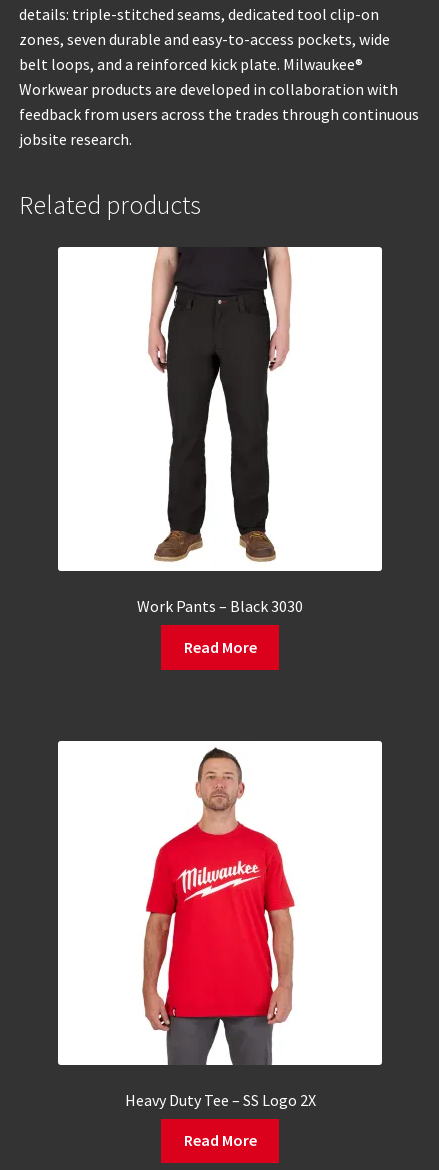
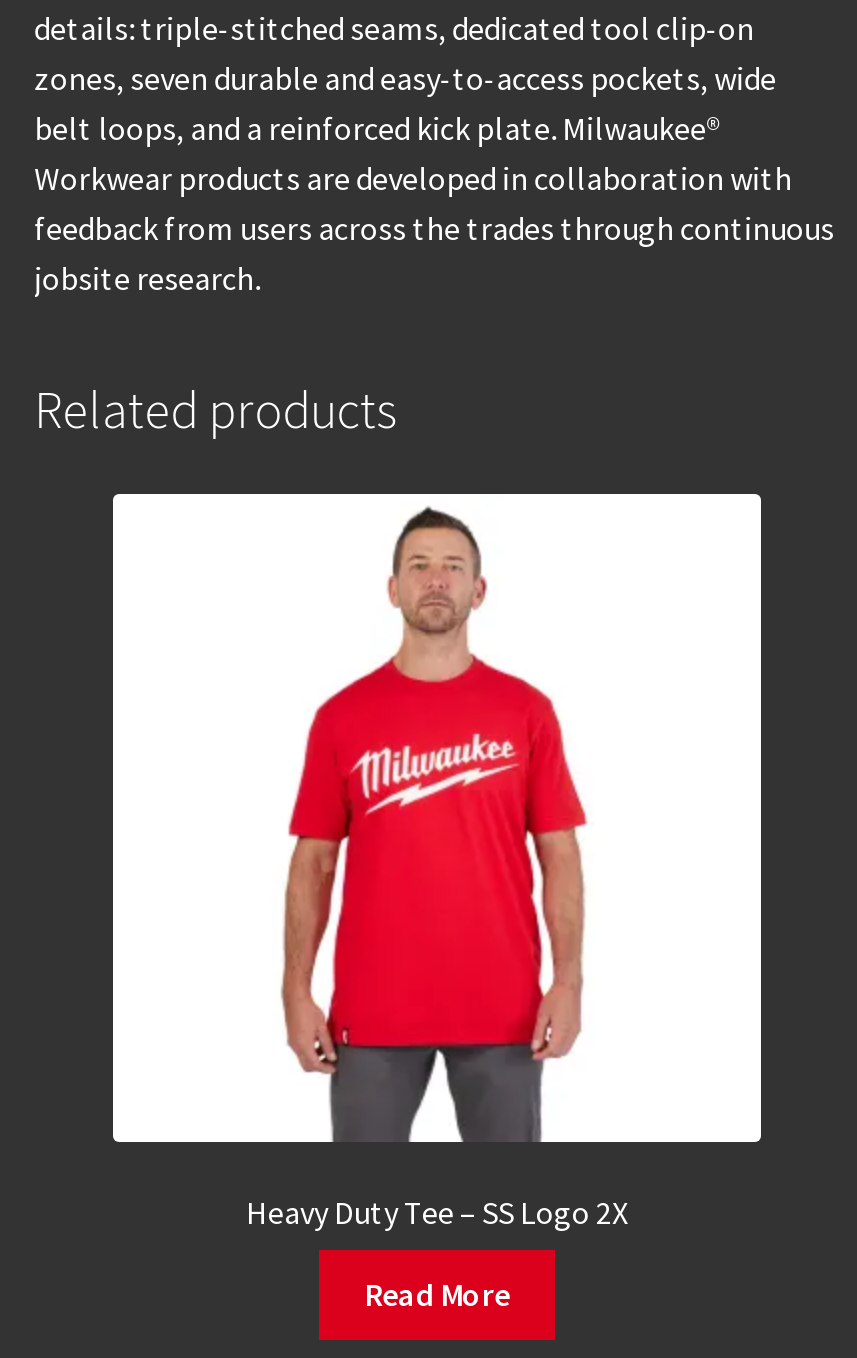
- [image]
- Work Pants – Black 3030
- Read More
